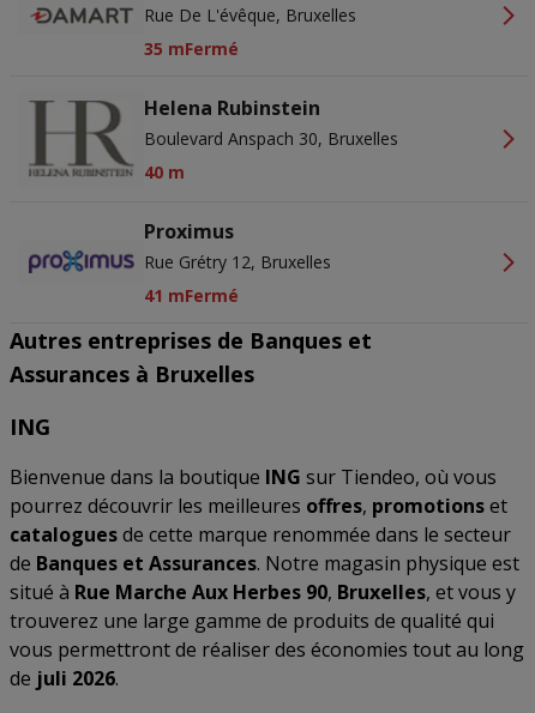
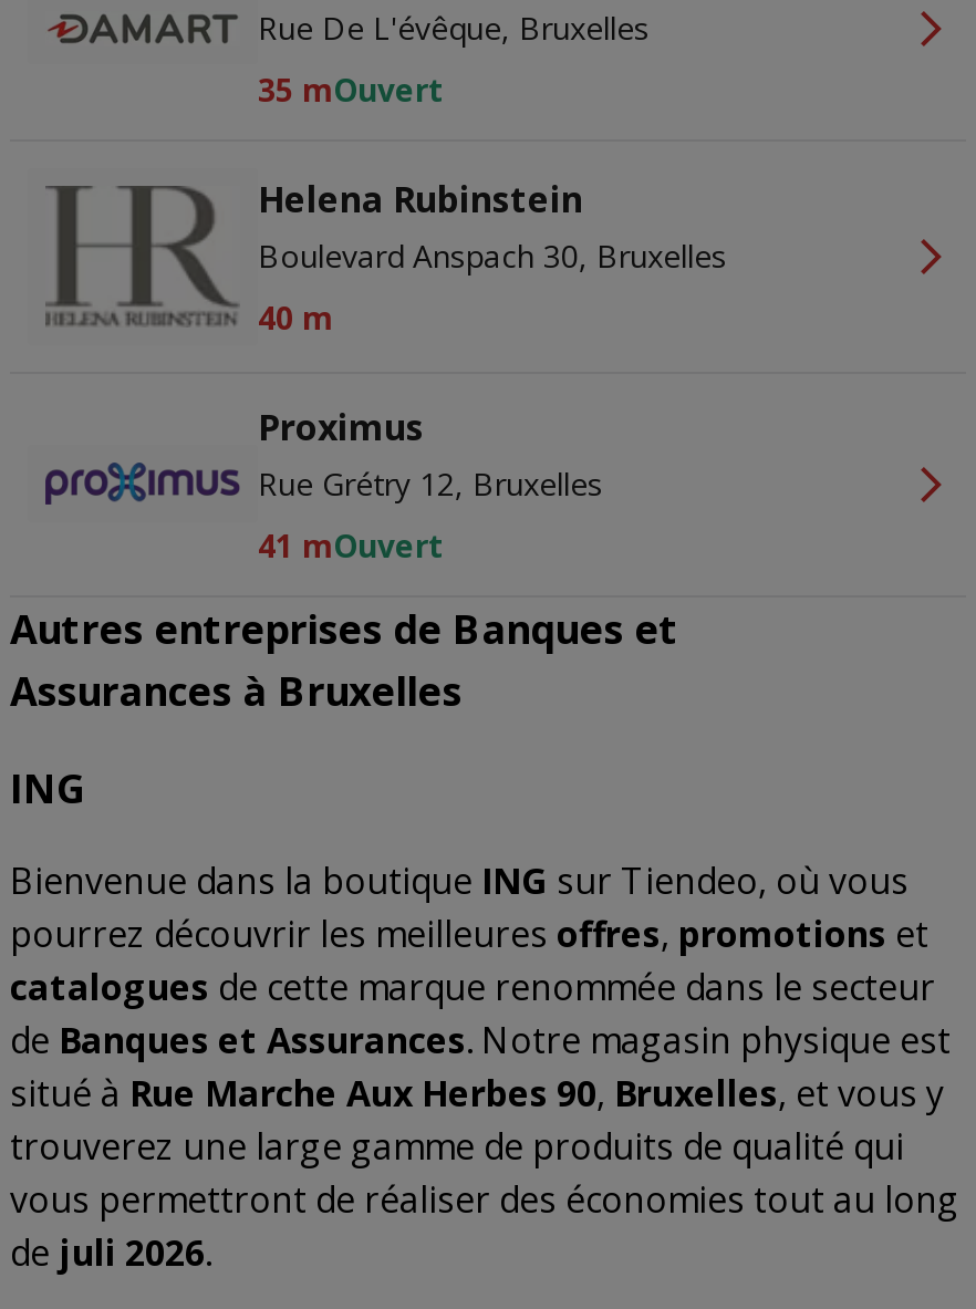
- 35 mFermé
+ 35 mOuvert

- 41 mFermé
+ 41 mOuvert
